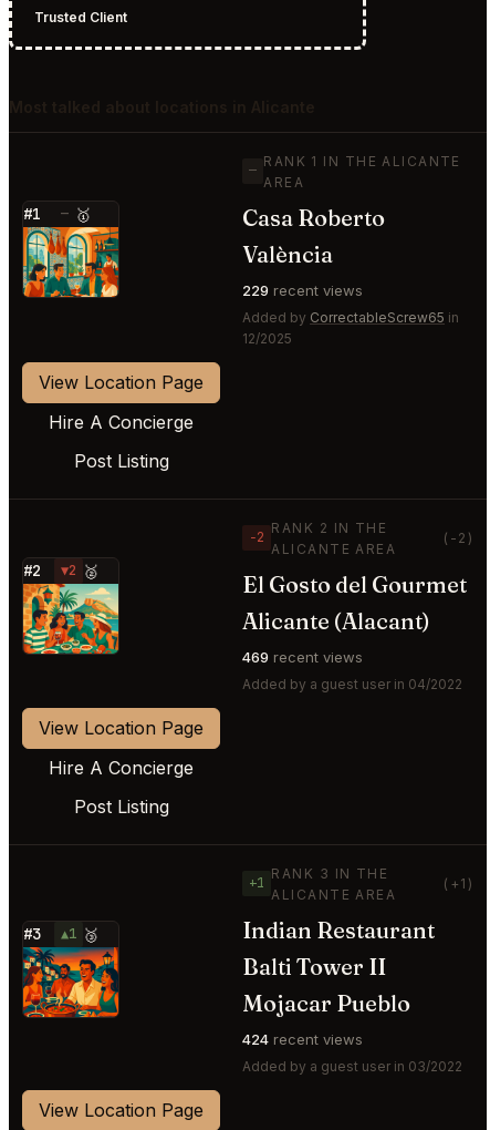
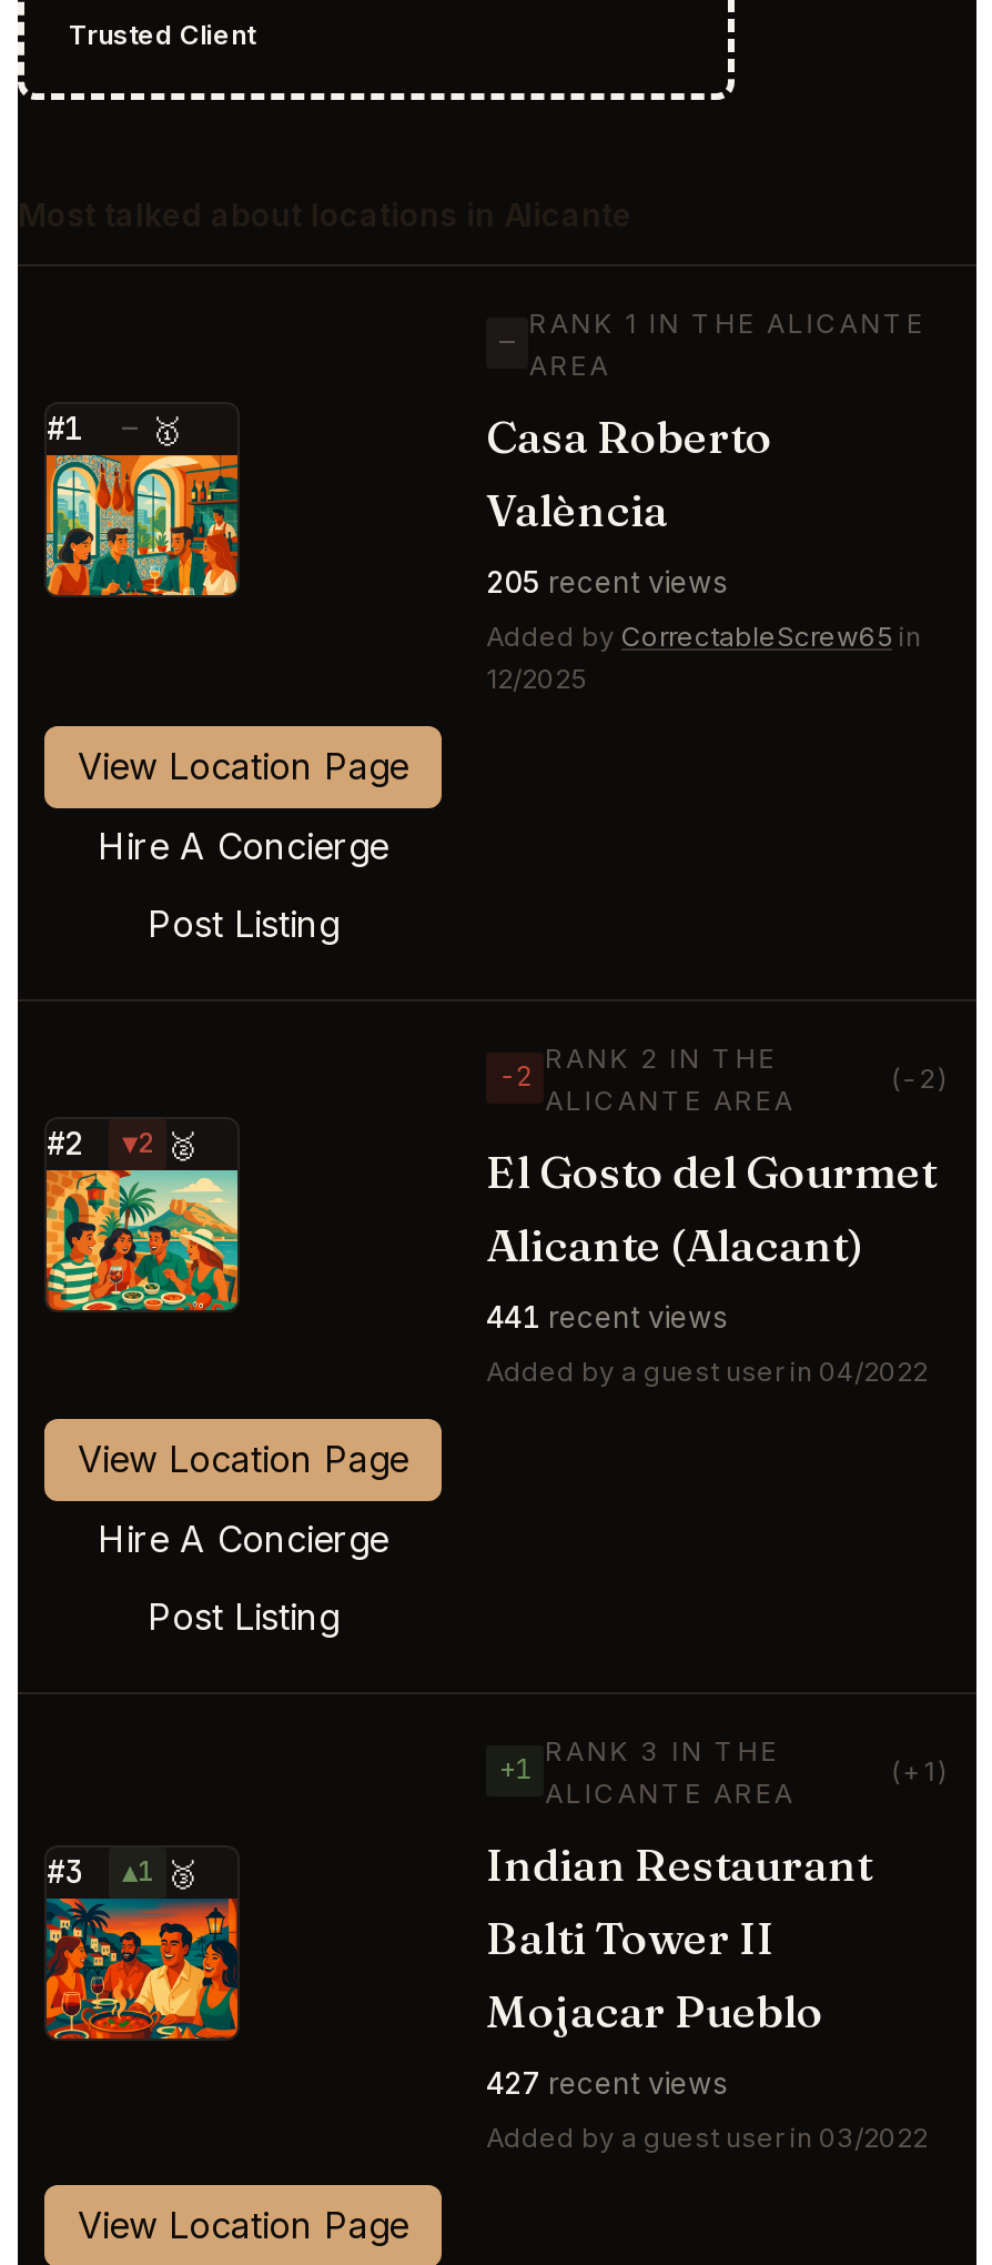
- 229 recent views
+ 205 recent views

- 469 recent views
+ 441 recent views

- 424 recent views
+ 427 recent views
